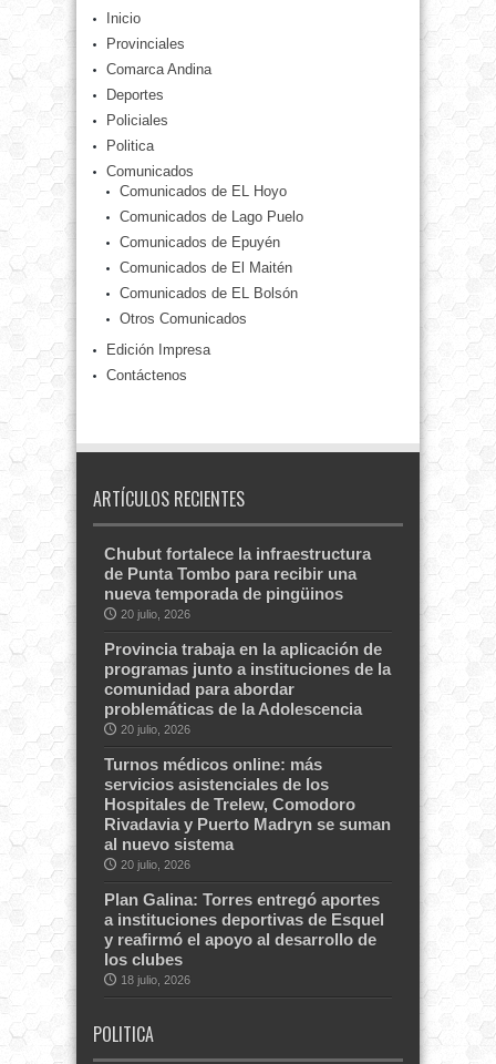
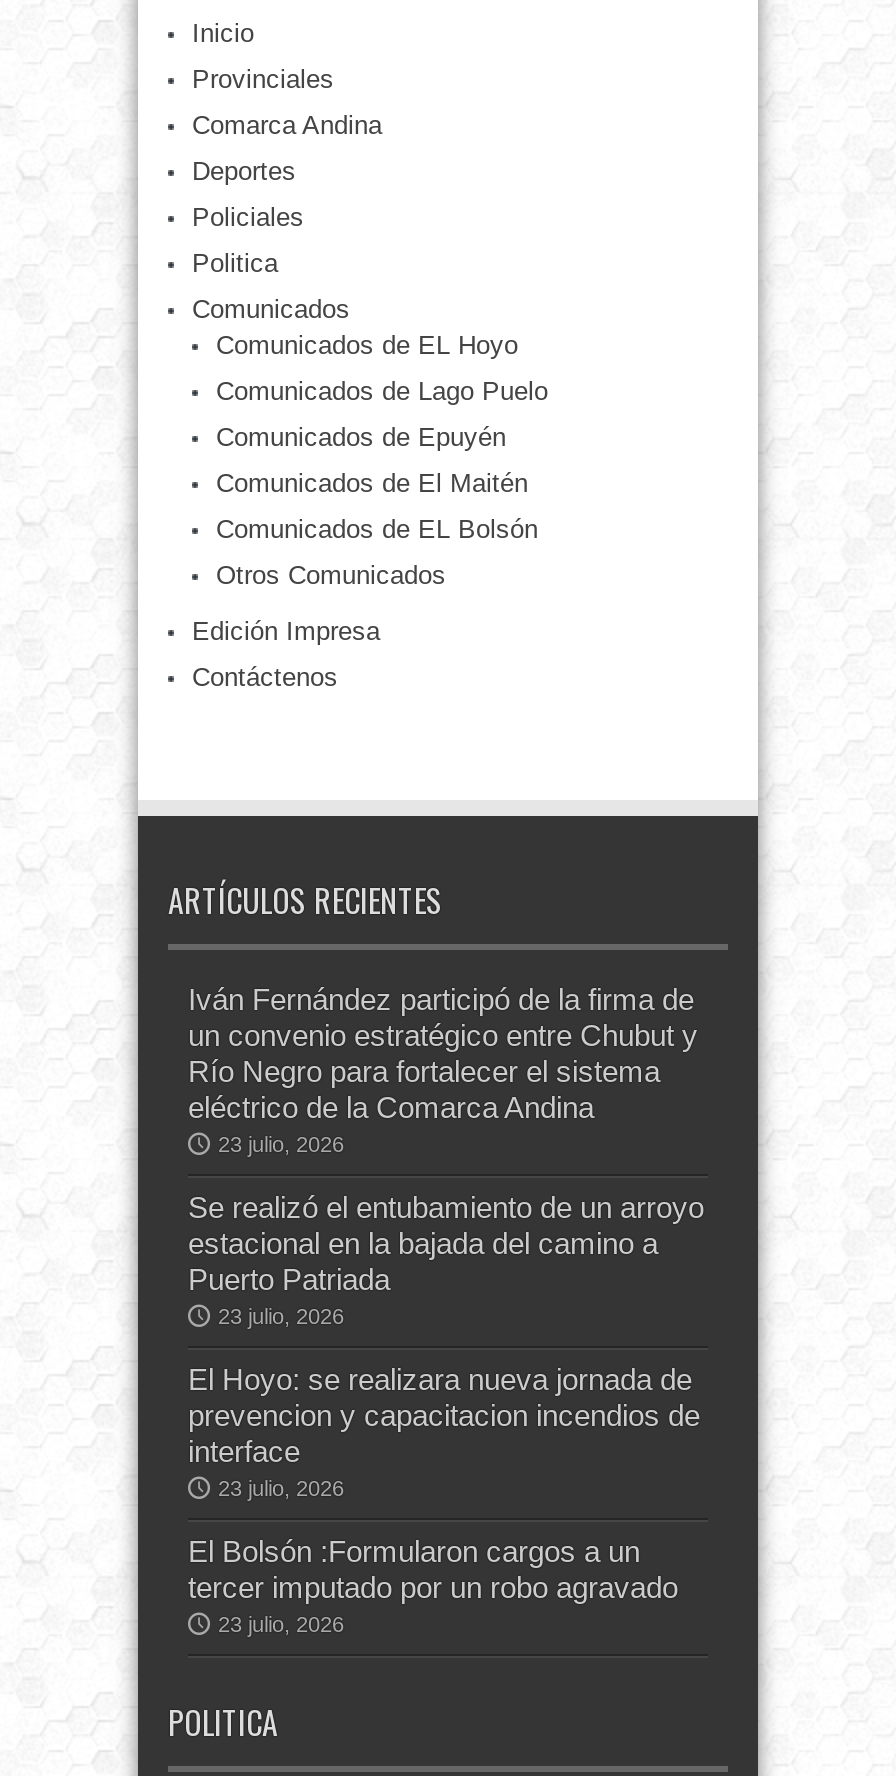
- Chubut fortalece la infraestructura
- de Punta Tombo para recibir una
- nueva temporada de pingüinos
- 20 julio, 2026
+ Iván Fernández participó de la firma de
+ un convenio estratégico entre Chubut y
+ Río Negro para fortalecer el sistema
+ eléctrico de la Comarca Andina
+ 23 julio, 2026

- Provincia trabaja en la aplicación de
- programas junto a instituciones de la
- comunidad para abordar
- problemáticas de la Adolescencia
- 20 julio, 2026
+ Se realizó el entubamiento de un arroyo
+ estacional en la bajada del camino a
+ Puerto Patriada
+ 23 julio, 2026

- Turnos médicos online: más
- servicios asistenciales de los
- Hospitales de Trelew, Comodoro
- Rivadavia y Puerto Madryn se suman
- al nuevo sistema
- 20 julio, 2026
+ El Hoyo: se realizara nueva jornada de
+ prevencion y capacitacion incendios de
+ interface
+ 23 julio, 2026

- Plan Galina: Torres entregó aportes
- a instituciones deportivas de Esquel
- y reafirmó el apoyo al desarrollo de
- los clubes
- 18 julio, 2026
+ El Bolsón :Formularon cargos a un
+ tercer imputado por un robo agravado
+ 23 julio, 2026
